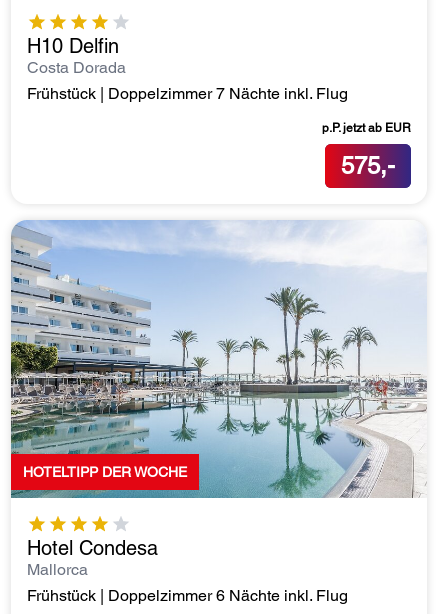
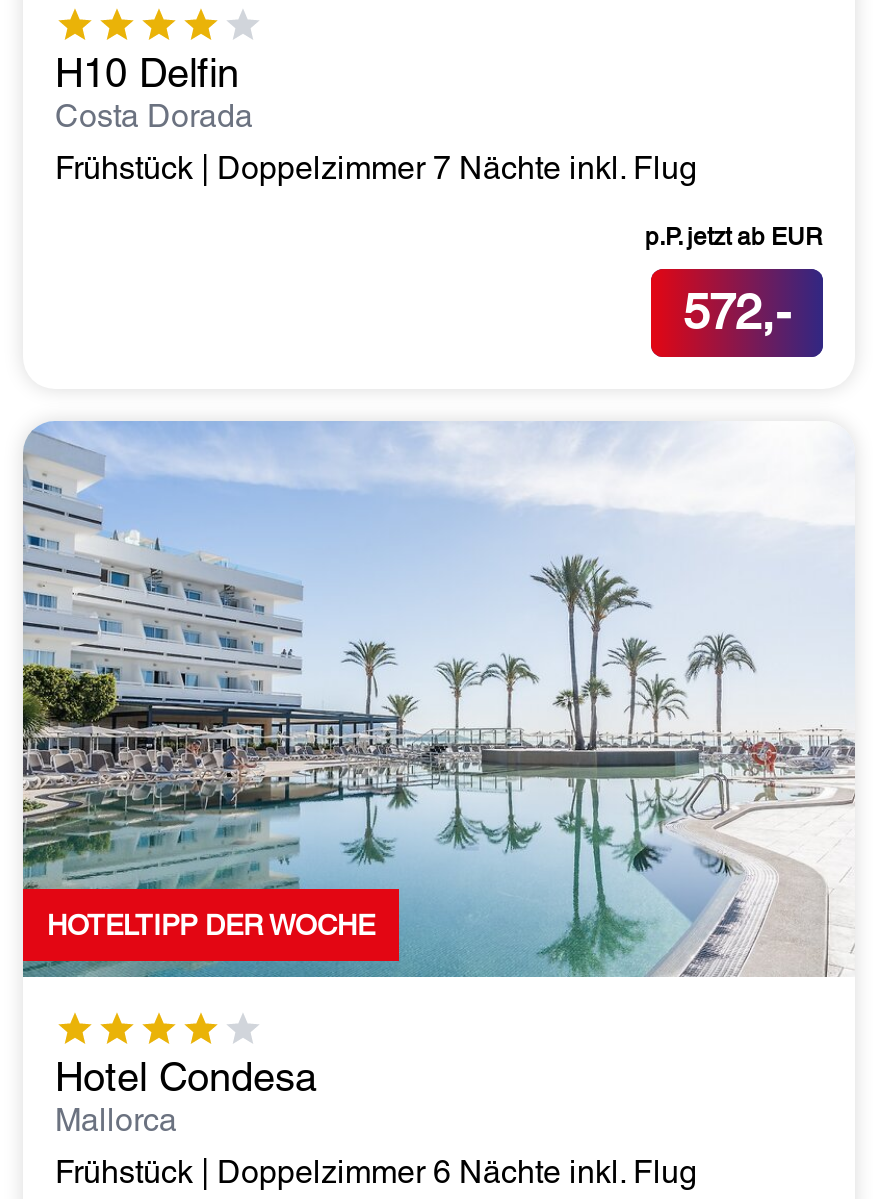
- 575,-
+ 572,-
